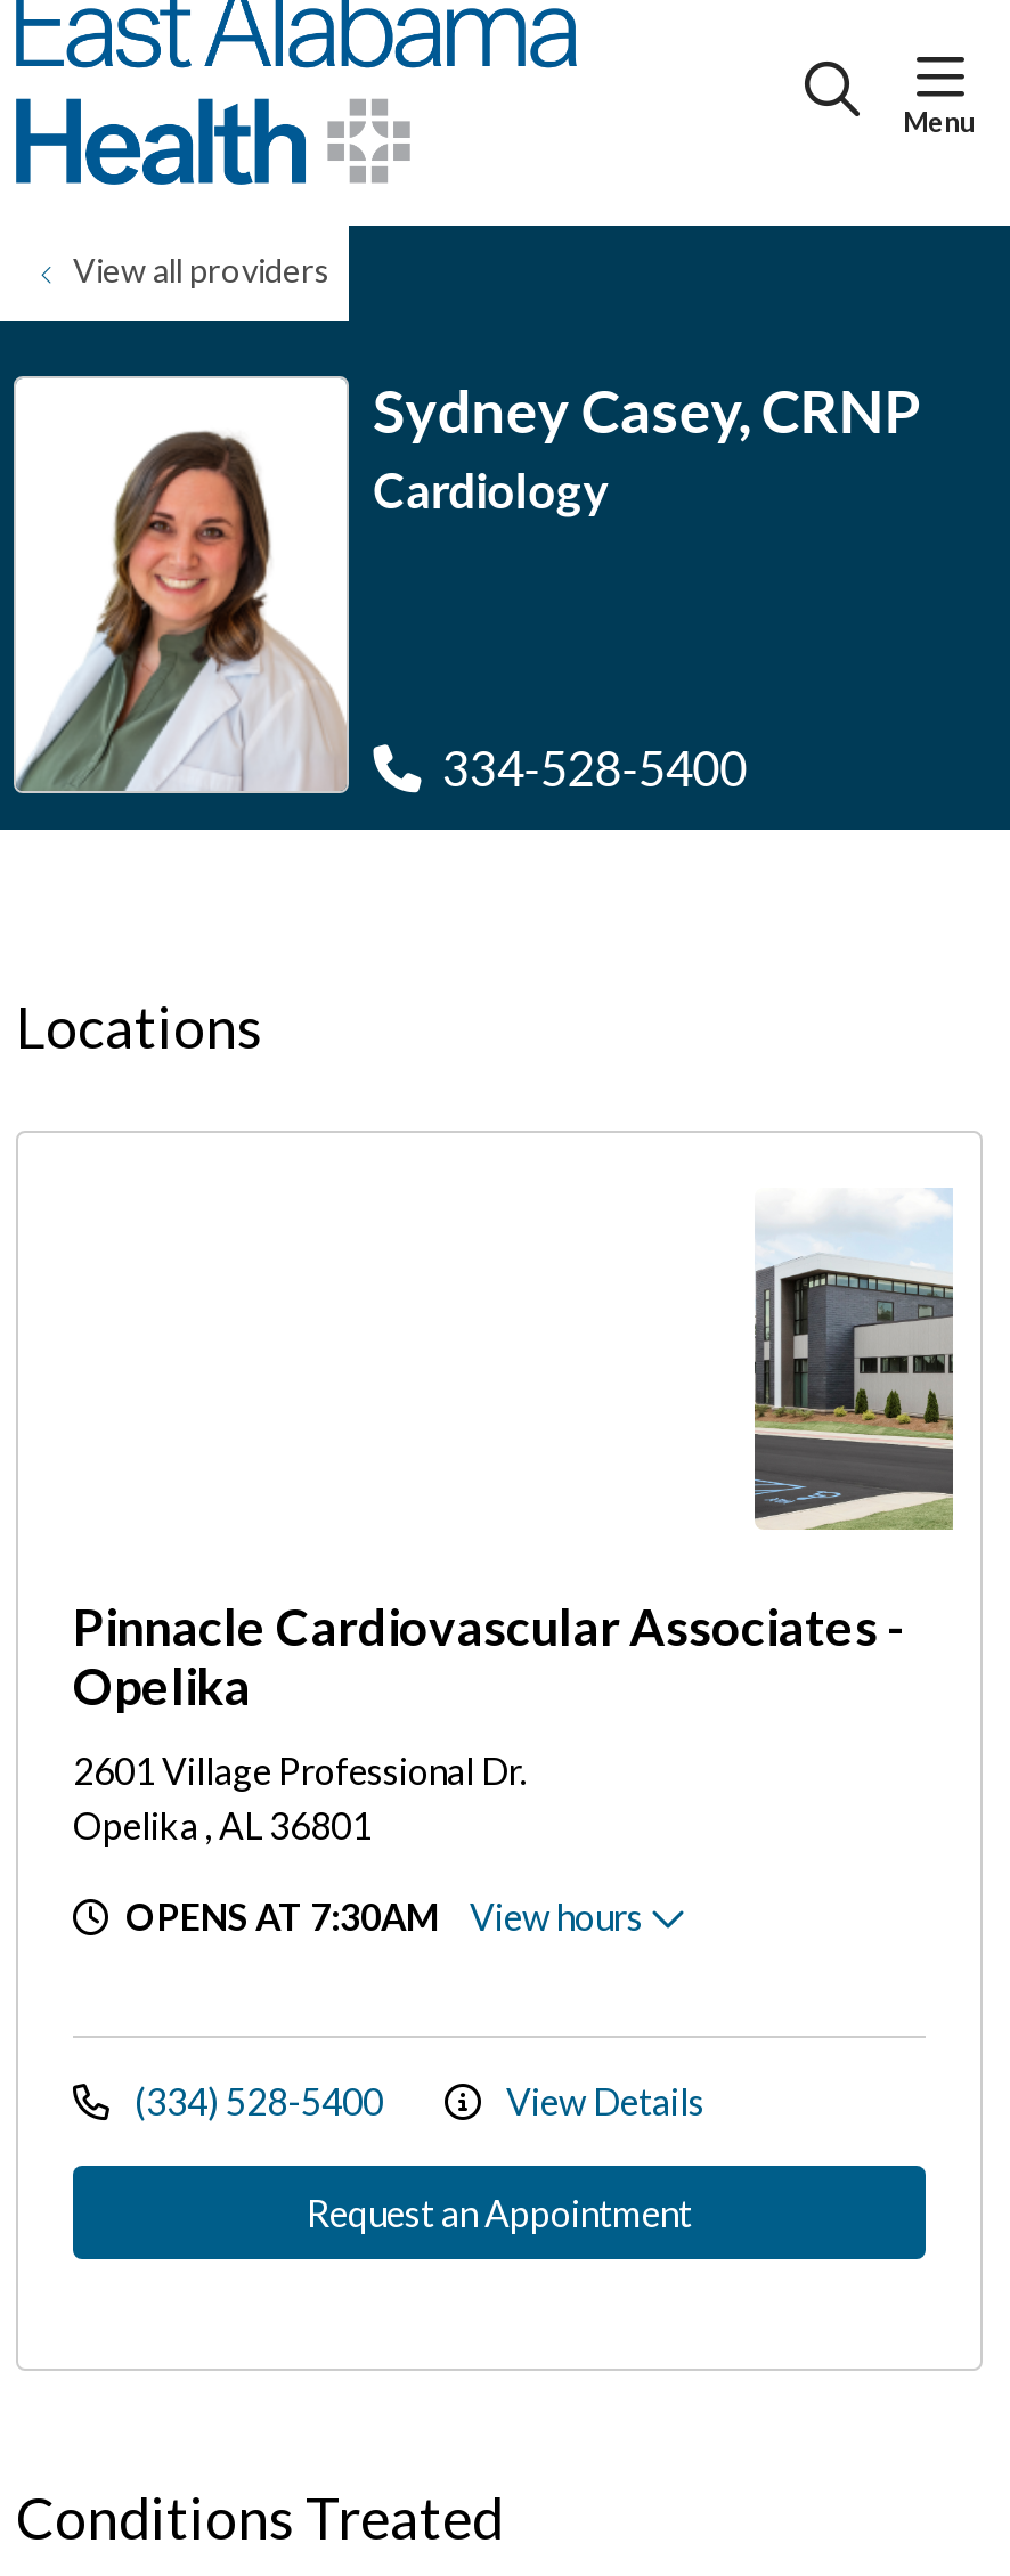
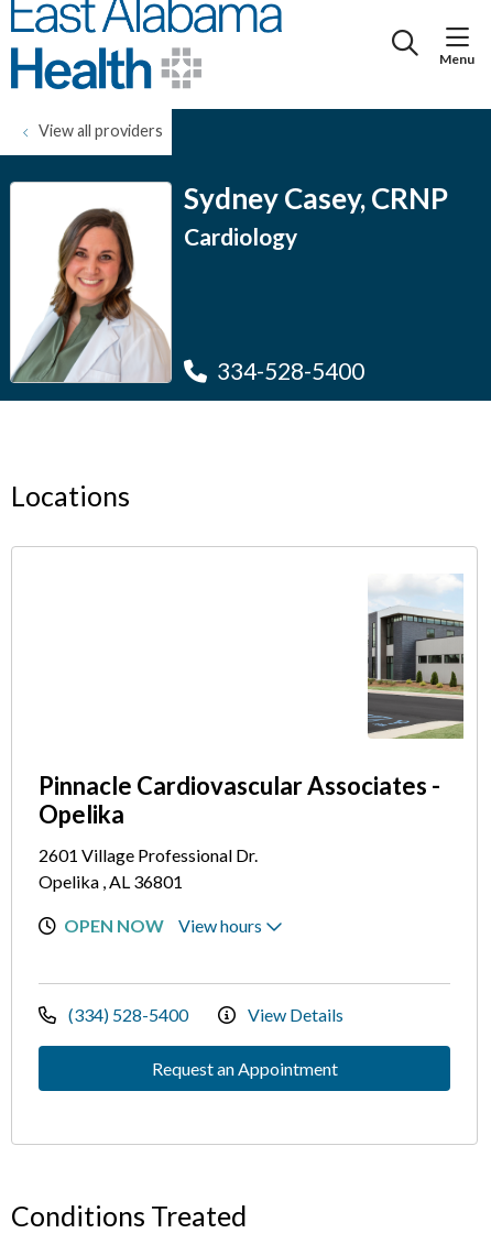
- OPENS AT 7:30AM
+ OPEN NOW
